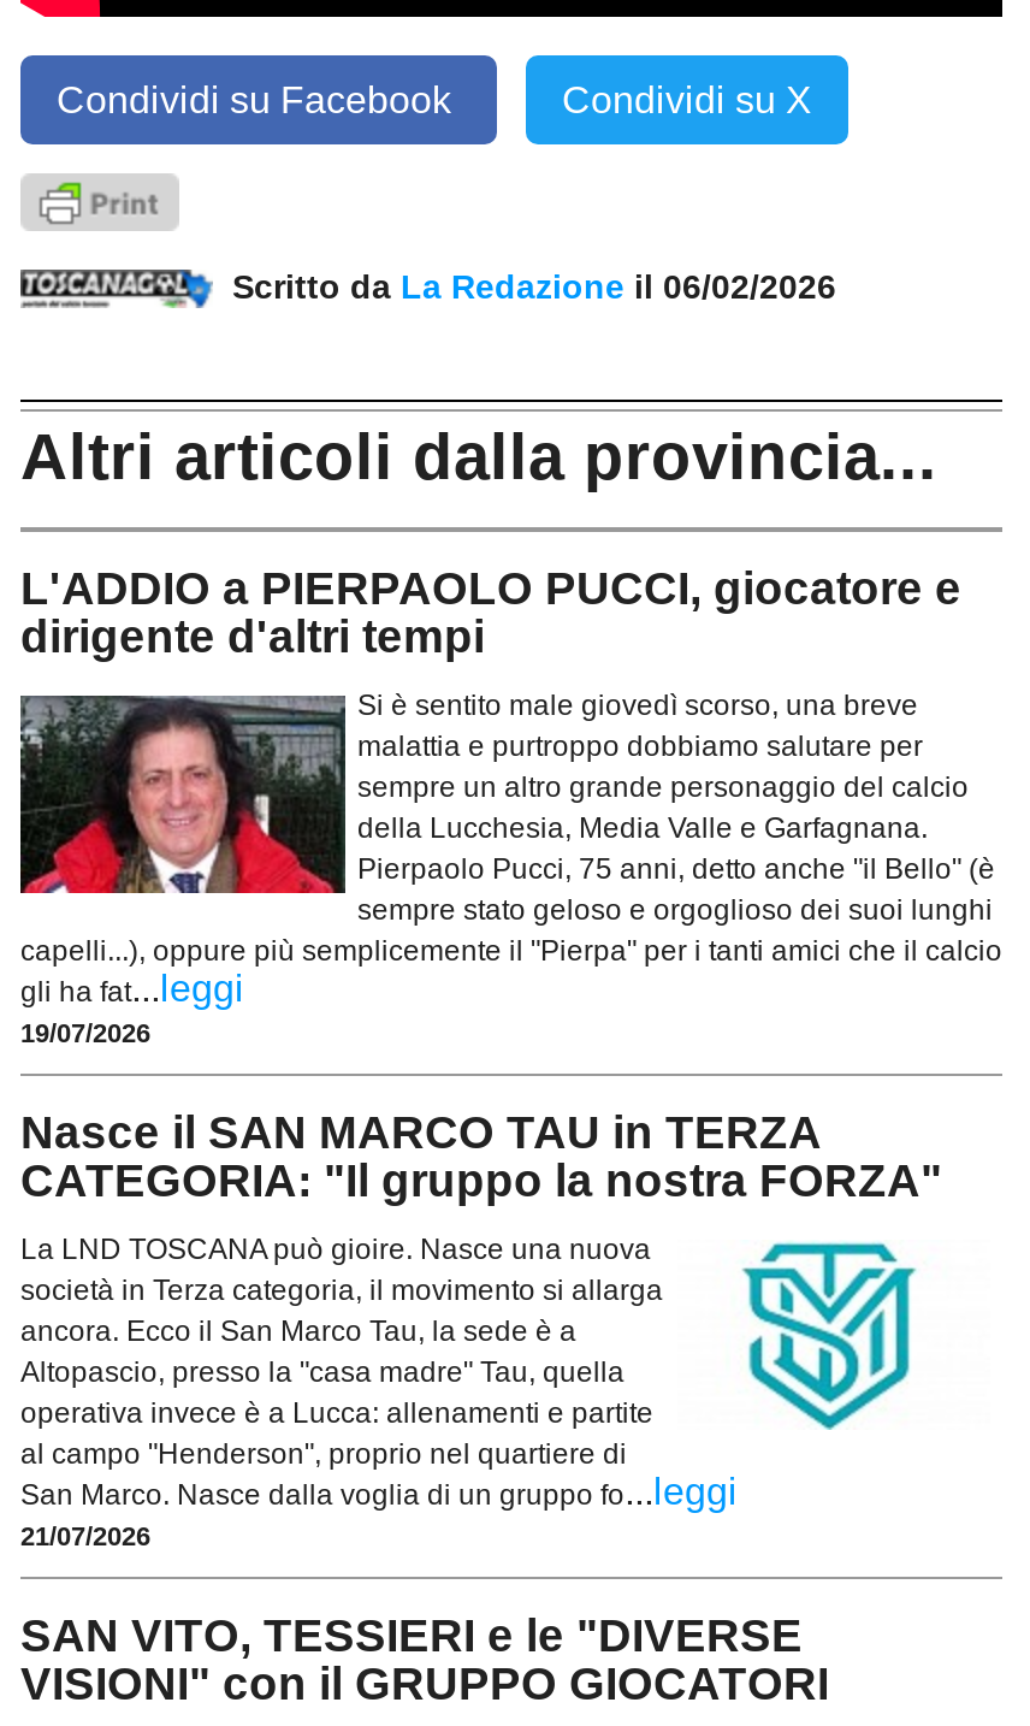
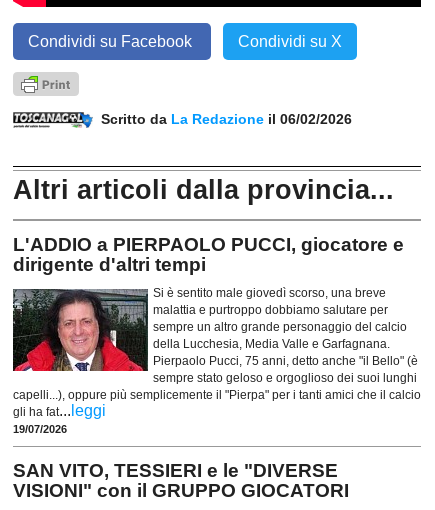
- [image]
- Nasce il SAN MARCO TAU in TERZA
- CATEGORIA: "Il gruppo la nostra FORZA"
- La LND TOSCANA può gioire. Nasce una nuova
- società in Terza categoria, il movimento si allarga
- ancora. Ecco il San Marco Tau, la sede è a
- Altopascio, presso la "casa madre" Tau, quella
- operativa invece è a Lucca: allenamenti e partite
- al campo "Henderson", proprio nel quartiere di
- San Marco. Nasce dalla voglia di un gruppo fo...leggi
- 21/07/2026
